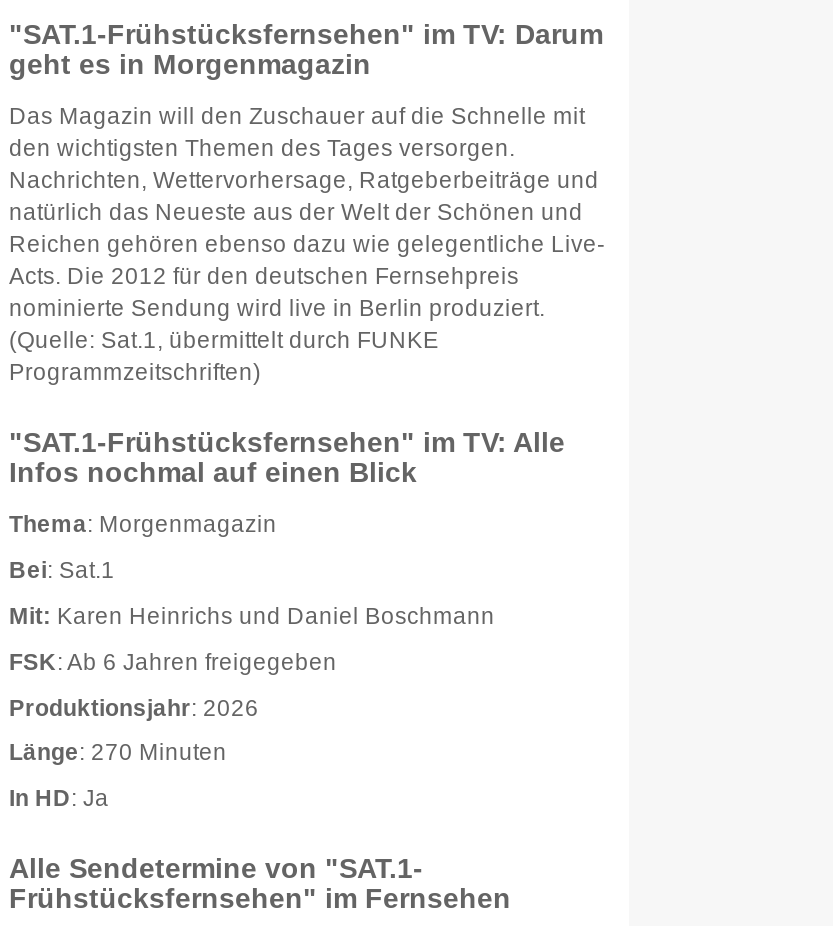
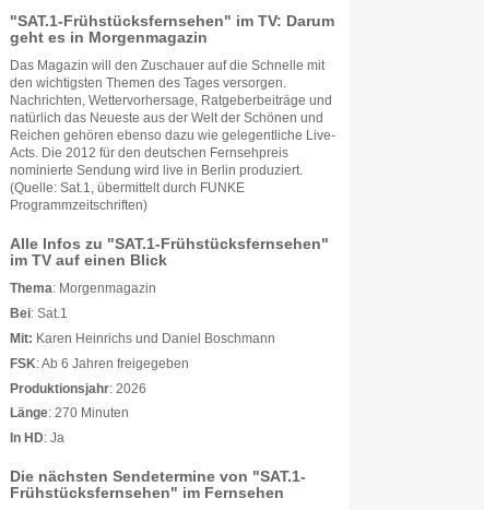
- "SAT.1-Frühstücksfernsehen" im TV: Alle
- Infos nochmal auf einen Blick
+ Alle Infos zu "SAT.1-Frühstücksfernsehen"
+ im TV auf einen Blick

- Alle Sendetermine von "SAT.1-
+ Die nächsten Sendetermine von "SAT.1-
